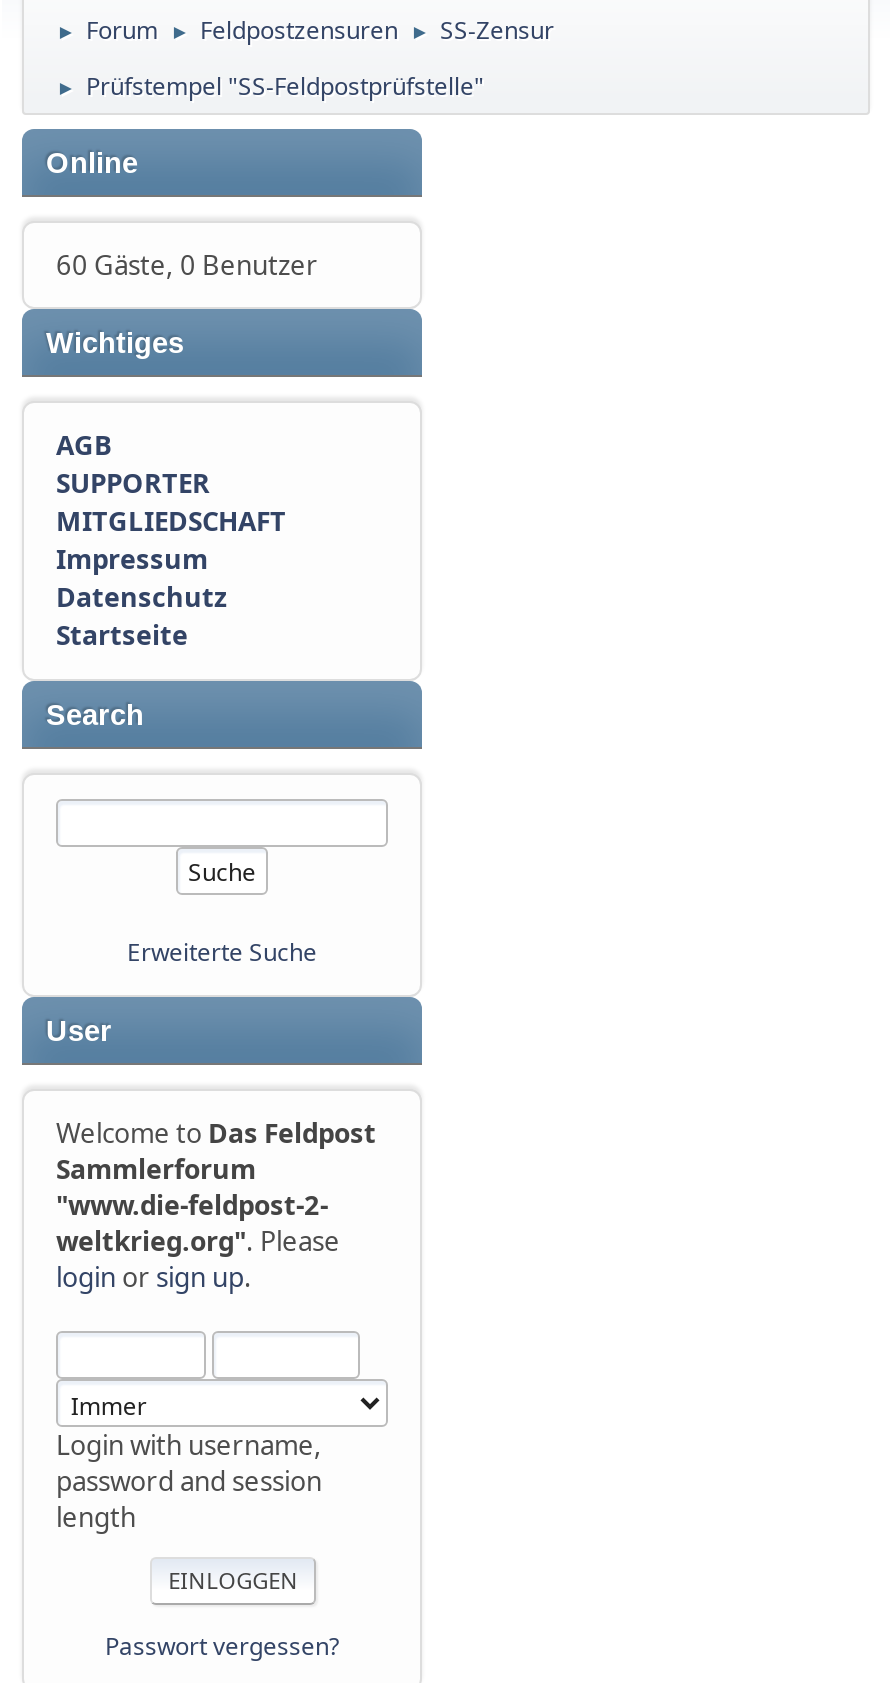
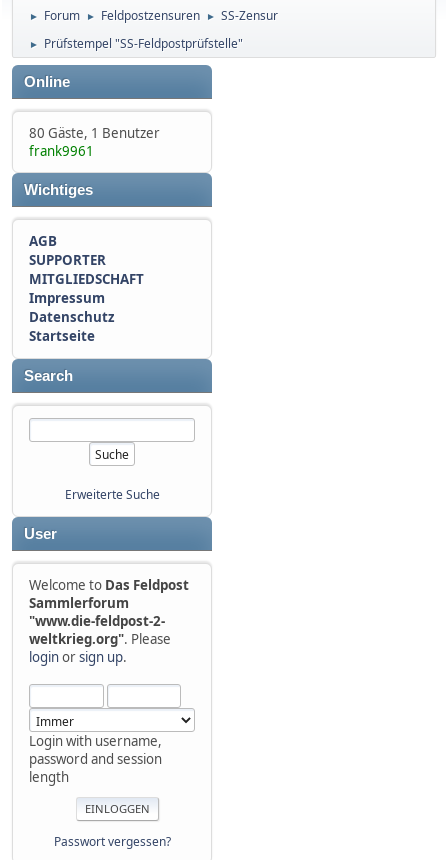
- 60 Gäste, 0 Benutzer
+ 80 Gäste, 1 Benutzer
+ frank9961
